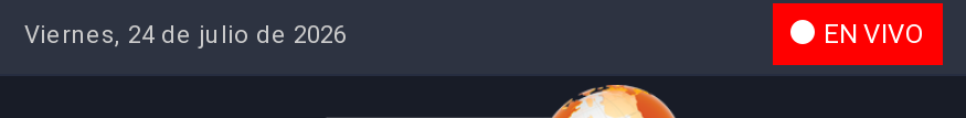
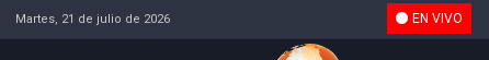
- Viernes, 24 de julio de 2026
+ Martes, 21 de julio de 2026
